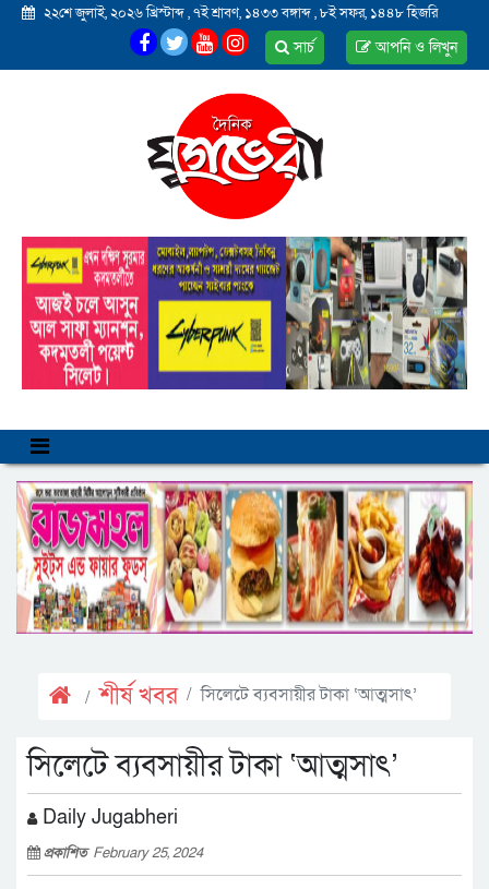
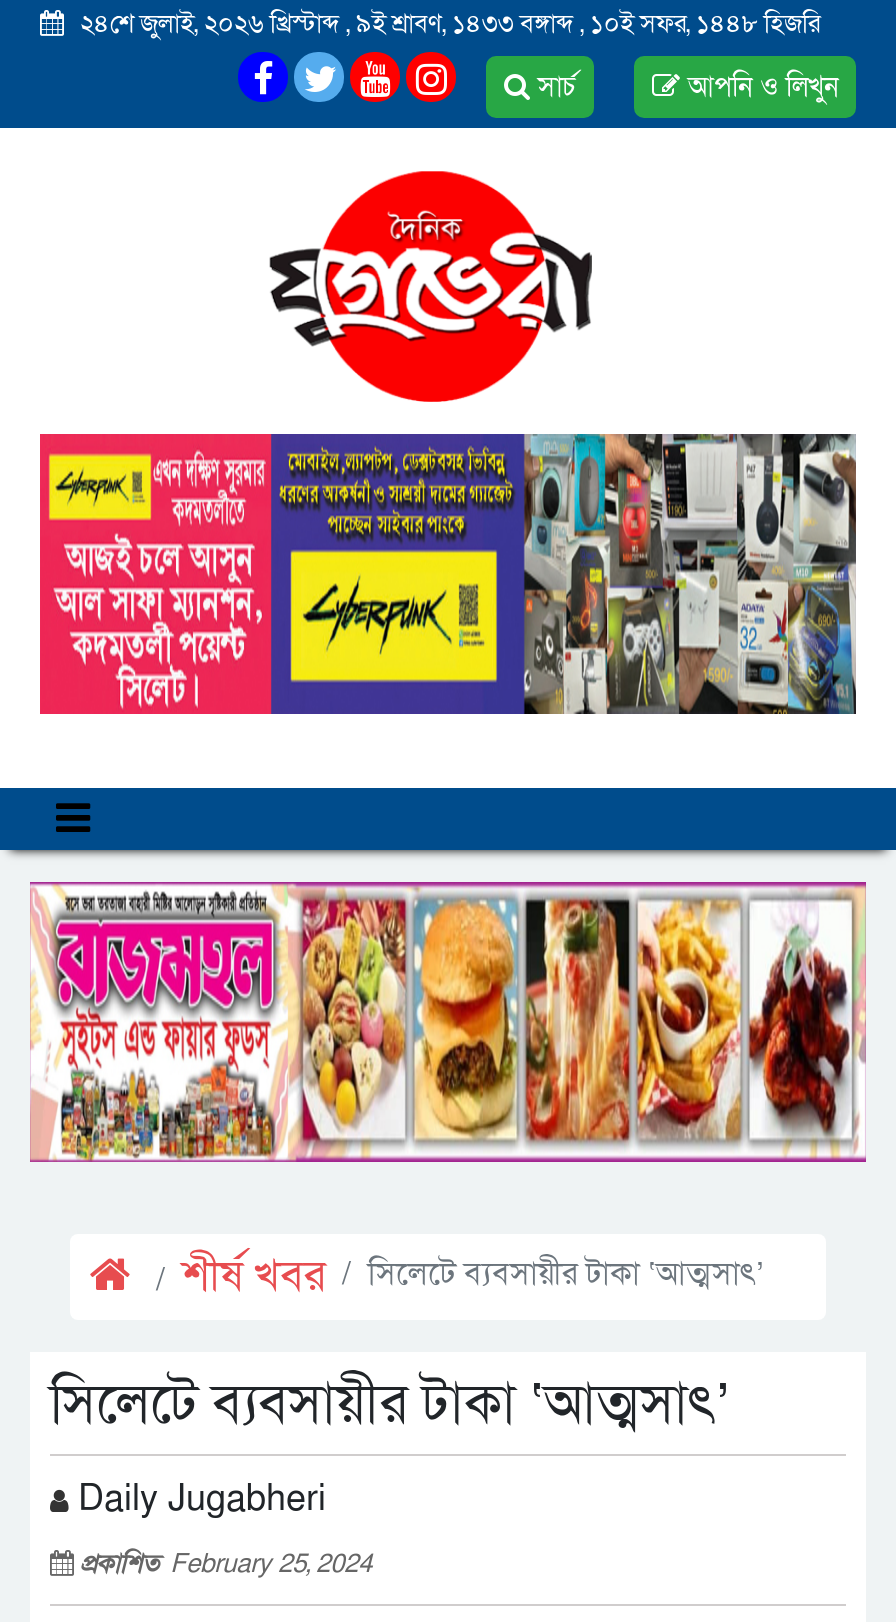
- ২২শে জুলাই, ২০২৬ খ্রিস্টাব্দ, ৭ই শ্রাবণ, ১৪৩৩ বঙ্গাব্দ, ৮ই সফর, ১৪৪৮ হিজরি
+ ২৪শে জুলাই, ২০২৬ খ্রিস্টাব্দ, ৯ই শ্রাবণ, ১৪৩৩ বঙ্গাব্দ, ১০ই সফর, ১৪৪৮ হিজরি
